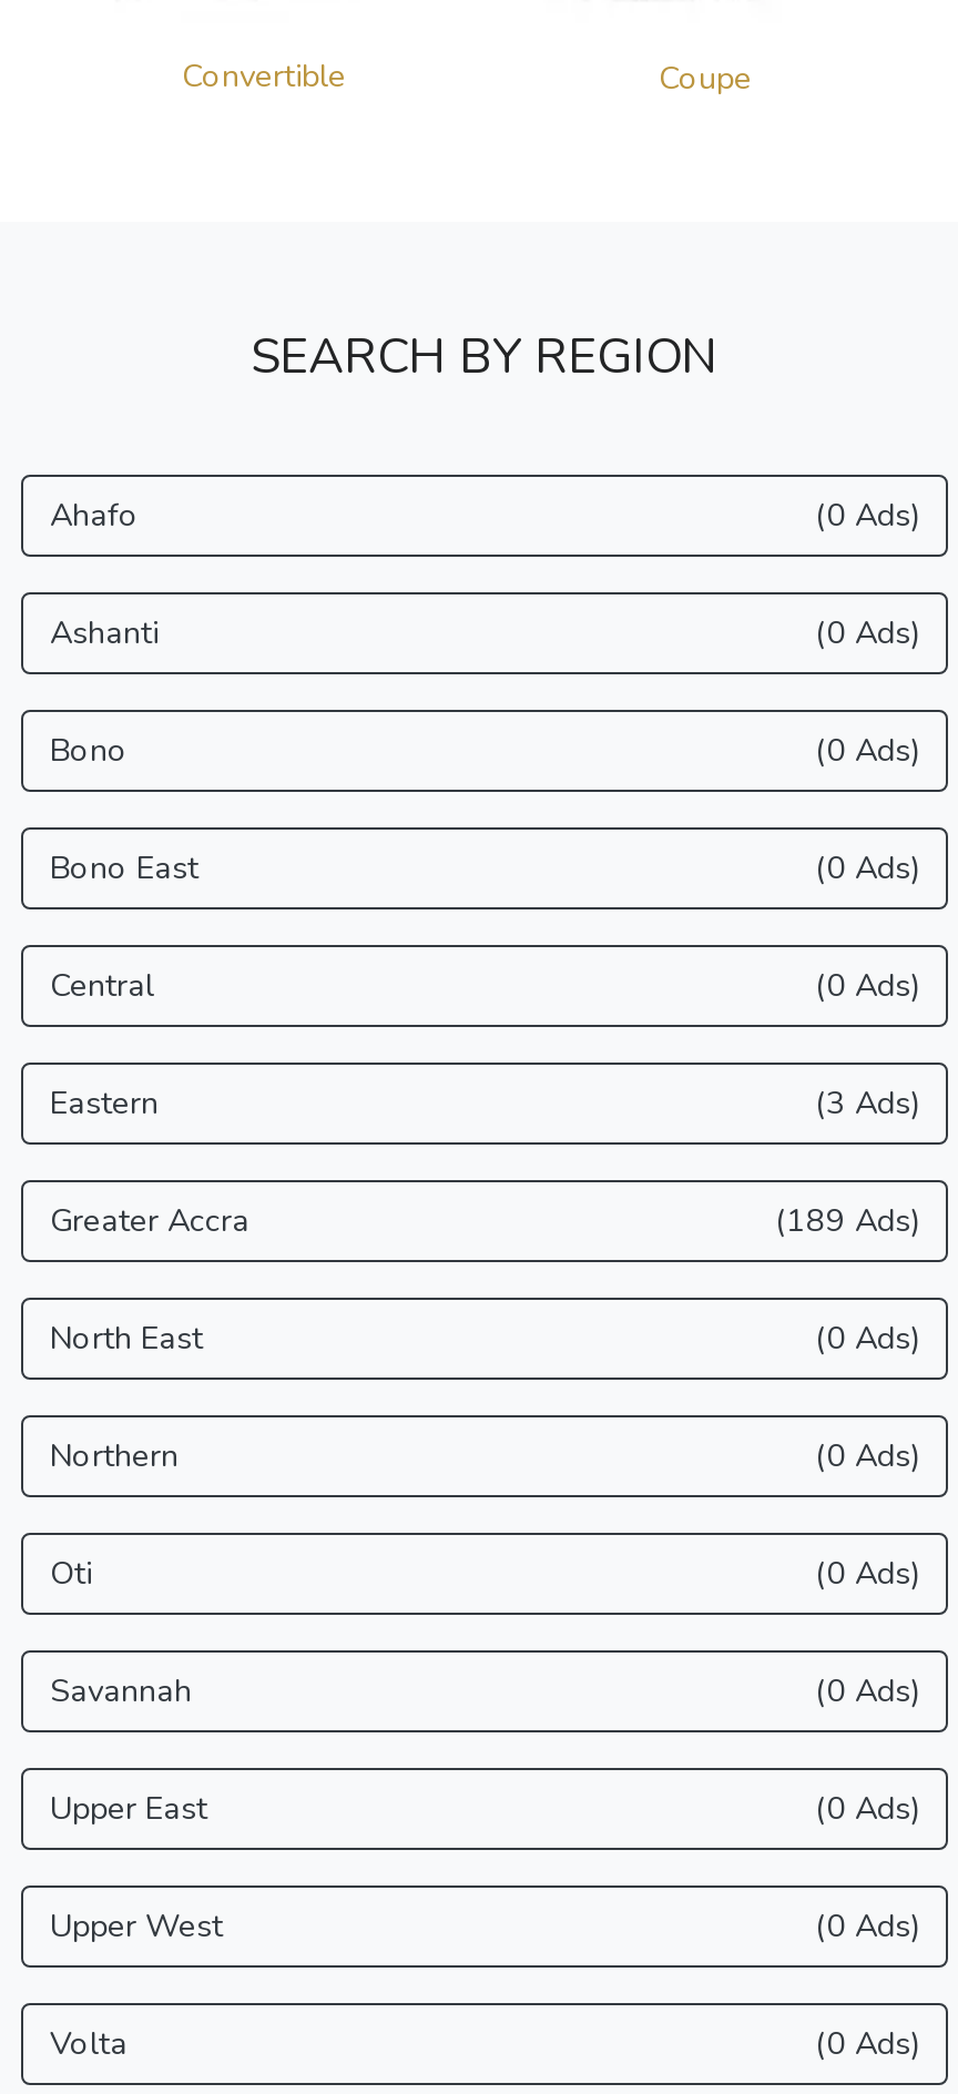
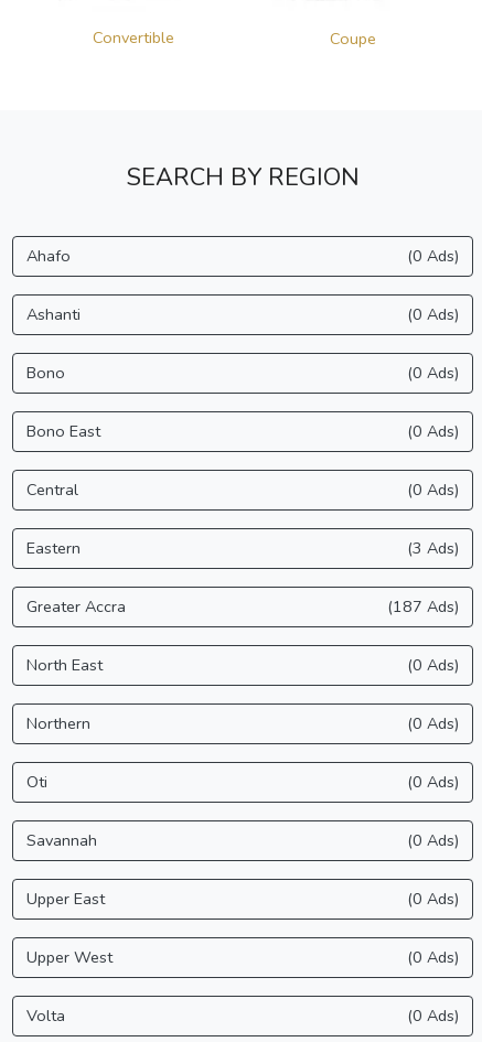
- (189 Ads)
+ (187 Ads)
